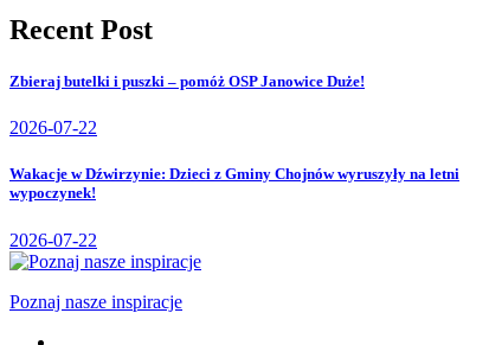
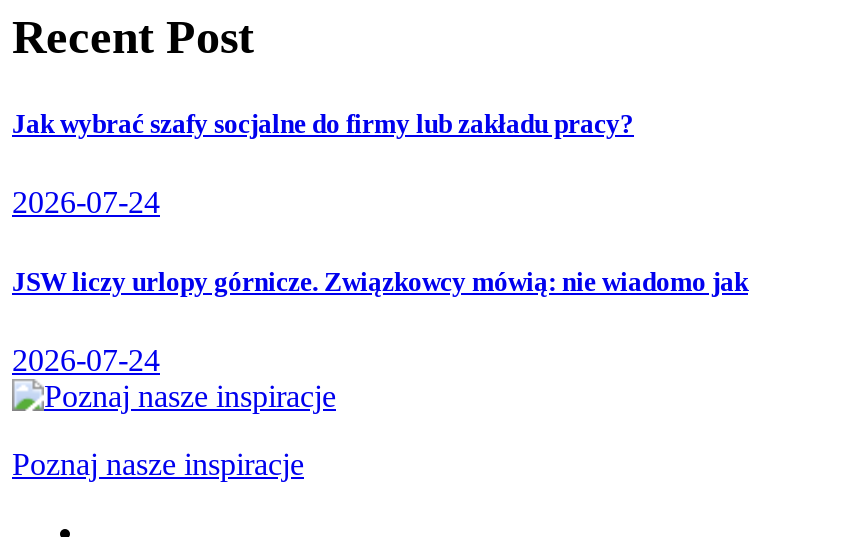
- Zbieraj butelki i puszki – pomóż OSP Janowice Duże!
+ Jak wybrać szafy socjalne do firmy lub zakładu pracy?

- 2026-07-22
+ 2026-07-24

- Wakacje w Dźwirzynie: Dzieci z Gminy Chojnów wyruszyły na letni
- wypoczynek!
+ JSW liczy urlopy górnicze. Związkowcy mówią: nie wiadomo jak

- 2026-07-22
+ 2026-07-24
